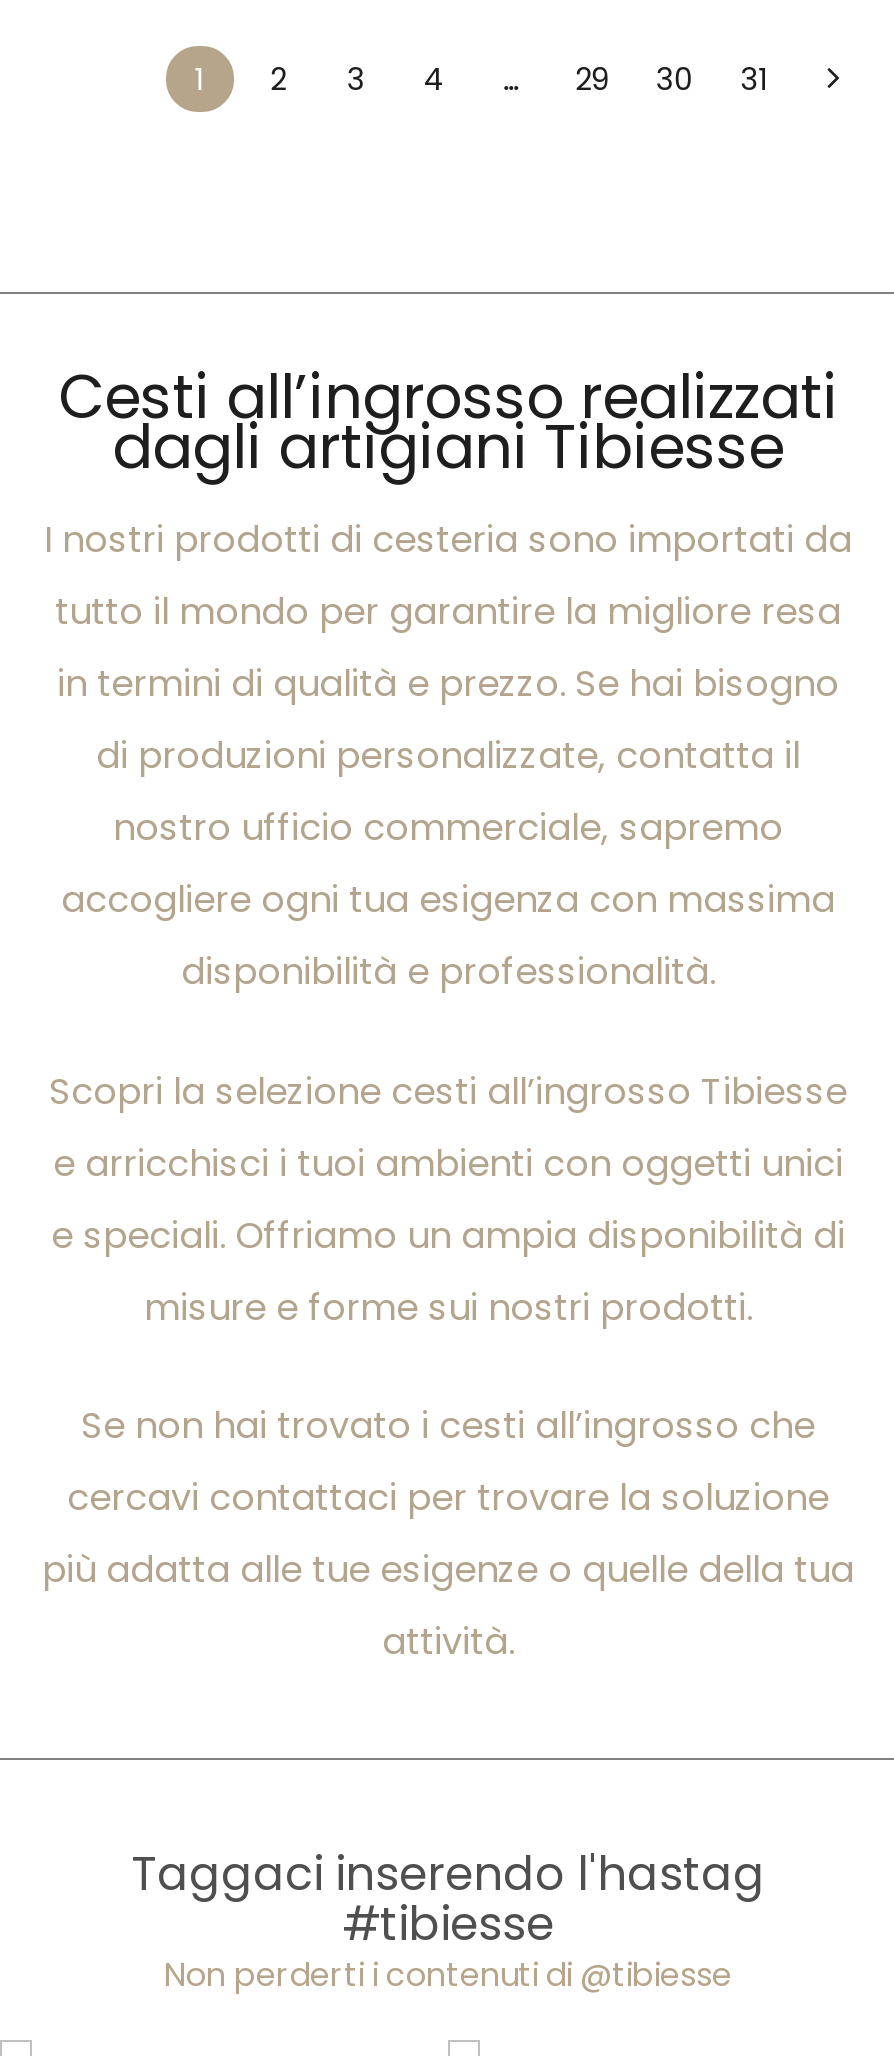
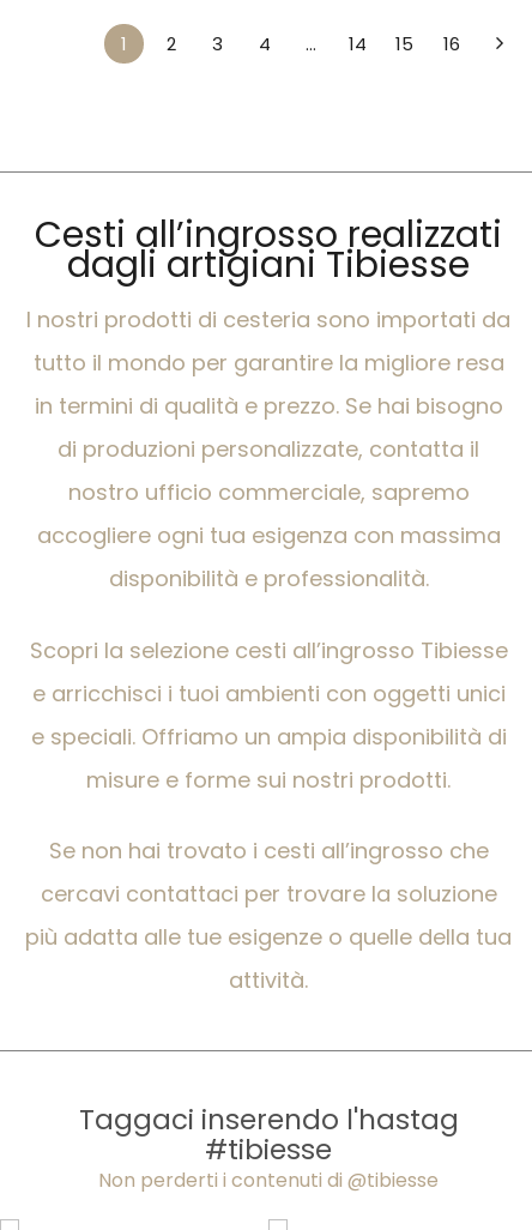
- 29
+ 14

- 30
+ 15

- 31
+ 16
